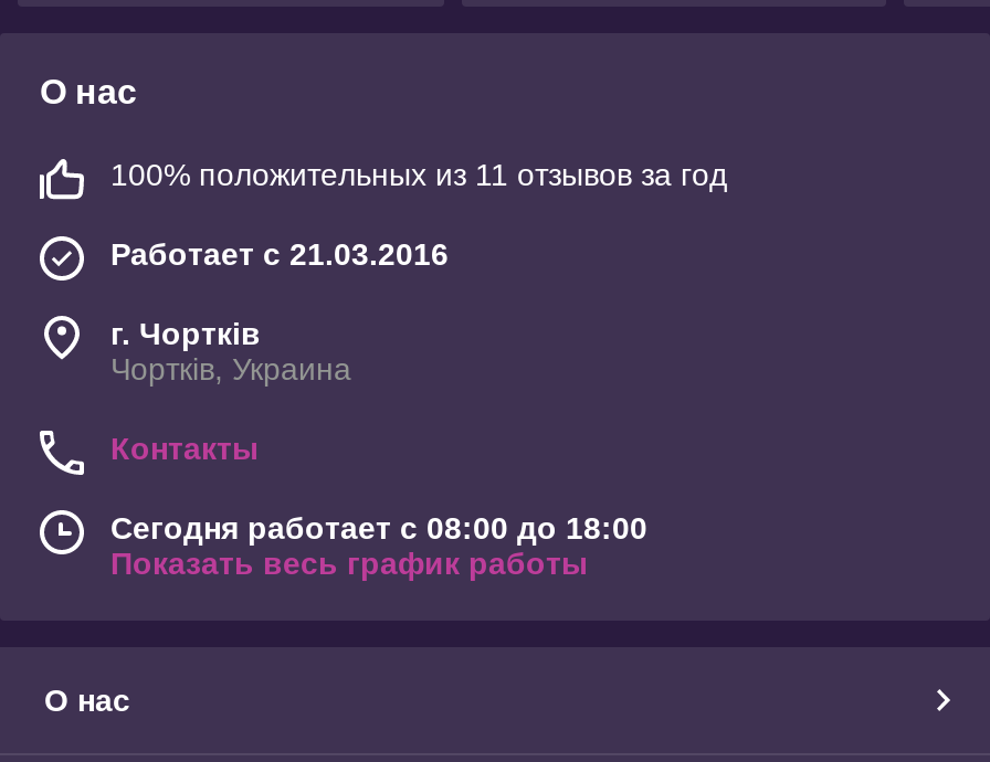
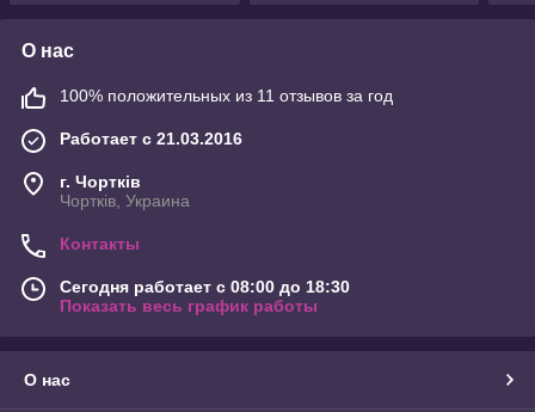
- Сегодня работает с 08:00 до 18:00
+ Сегодня работает с 08:00 до 18:30
